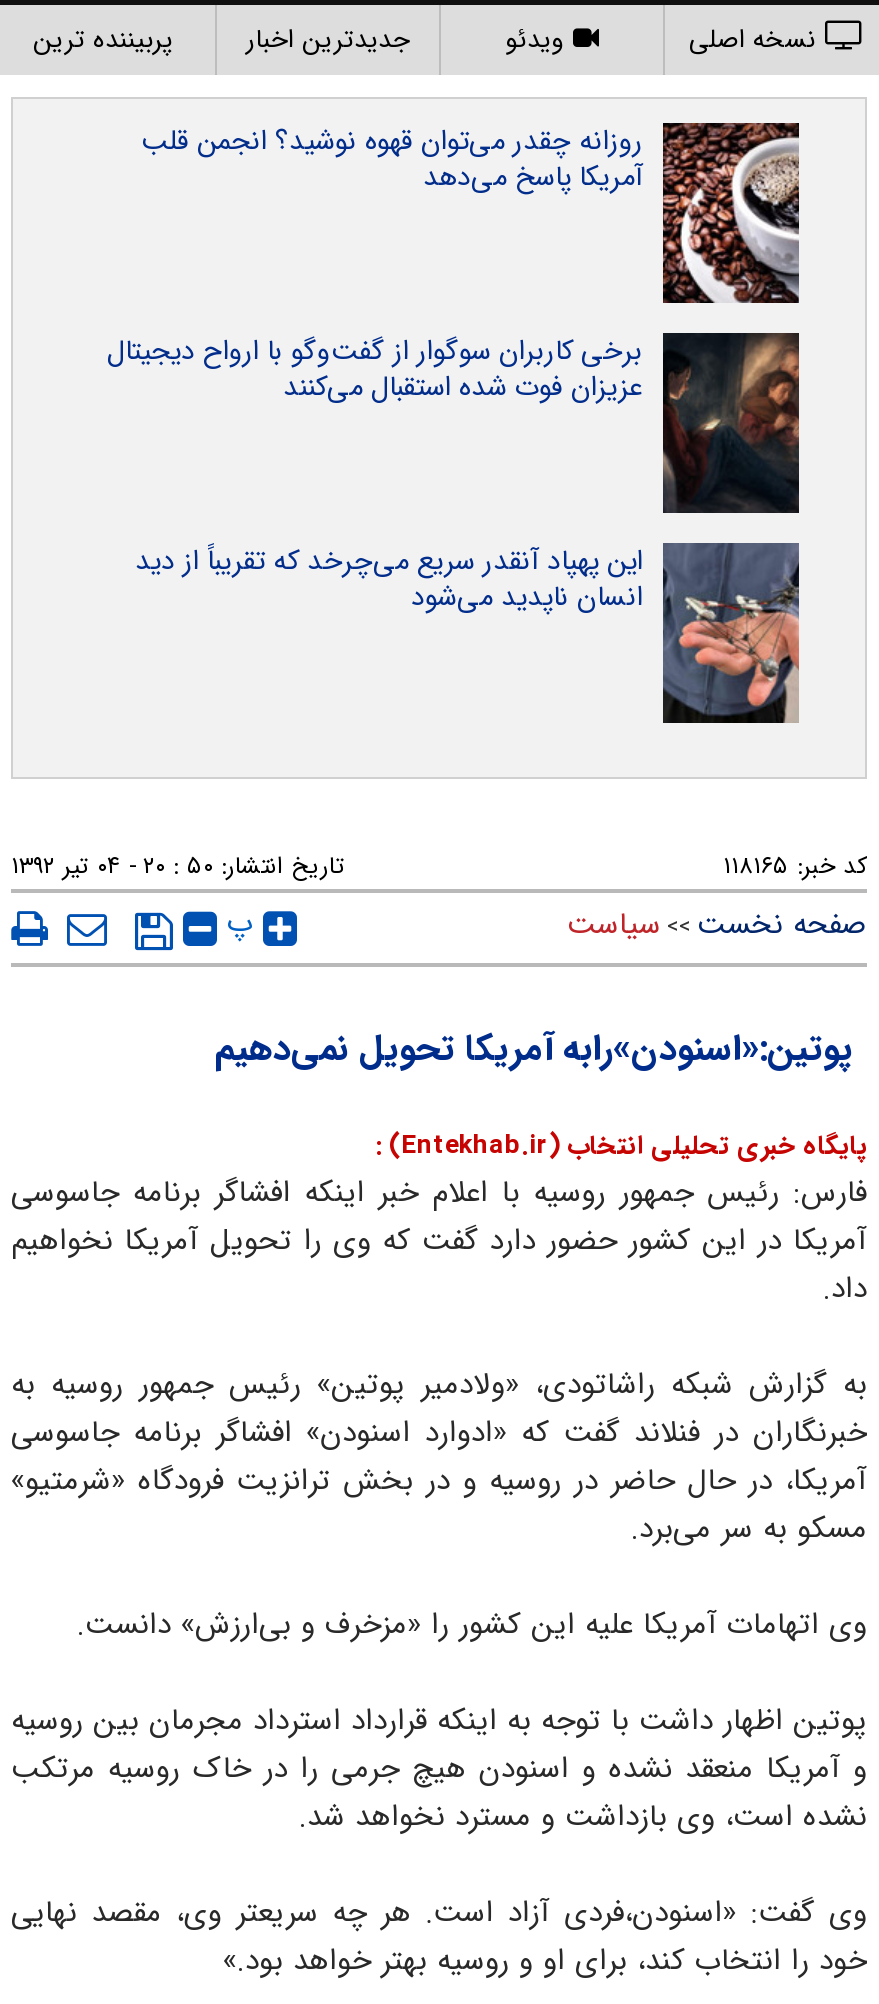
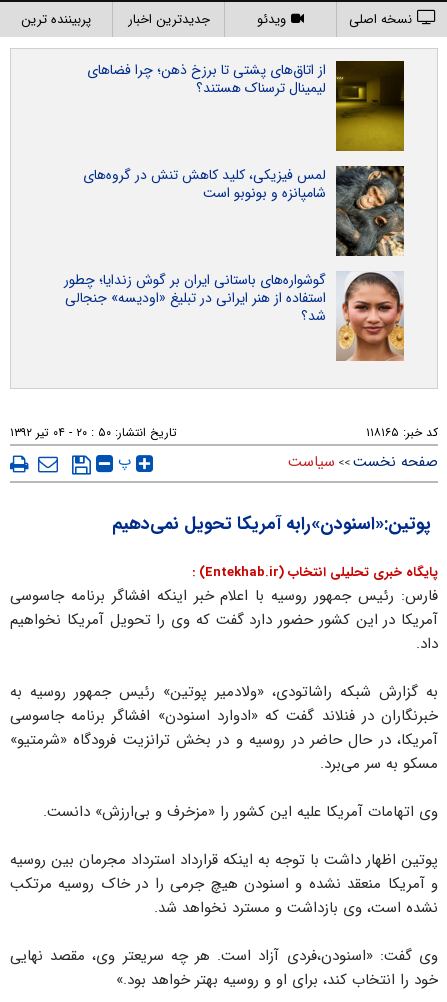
- [image]
- روزانه چقدر می‌توان قهوه نوشید؟ انجمن قلب
- آمریکا پاسخ می‌دهد
+ [image]
+ از اتاق‌های پشتی تا برزخ ذهن؛ چرا فضاهای
+ لیمینال ترسناک هستند؟

- [image]
- برخی کاربران سوگوار از گفت‌وگو با ارواح دیجیتال
- عزیزان فوت شده استقبال می‌کنند
+ [image]
+ لمس فیزیکی، کلید کاهش تنش در گروه‌های
+ شامپانزه و بونوبو است

- [image]
- این پهپاد آنقدر سریع می‌چرخد که تقریباً از دید
- انسان ناپدید می‌شود
+ [image]
+ گوشواره‌های باستانی ایران بر گوش زندایا؛ چطور
+ استفاده از هنر ایرانی در تبلیغ «اودیسه» جنجالی
+ شد؟
